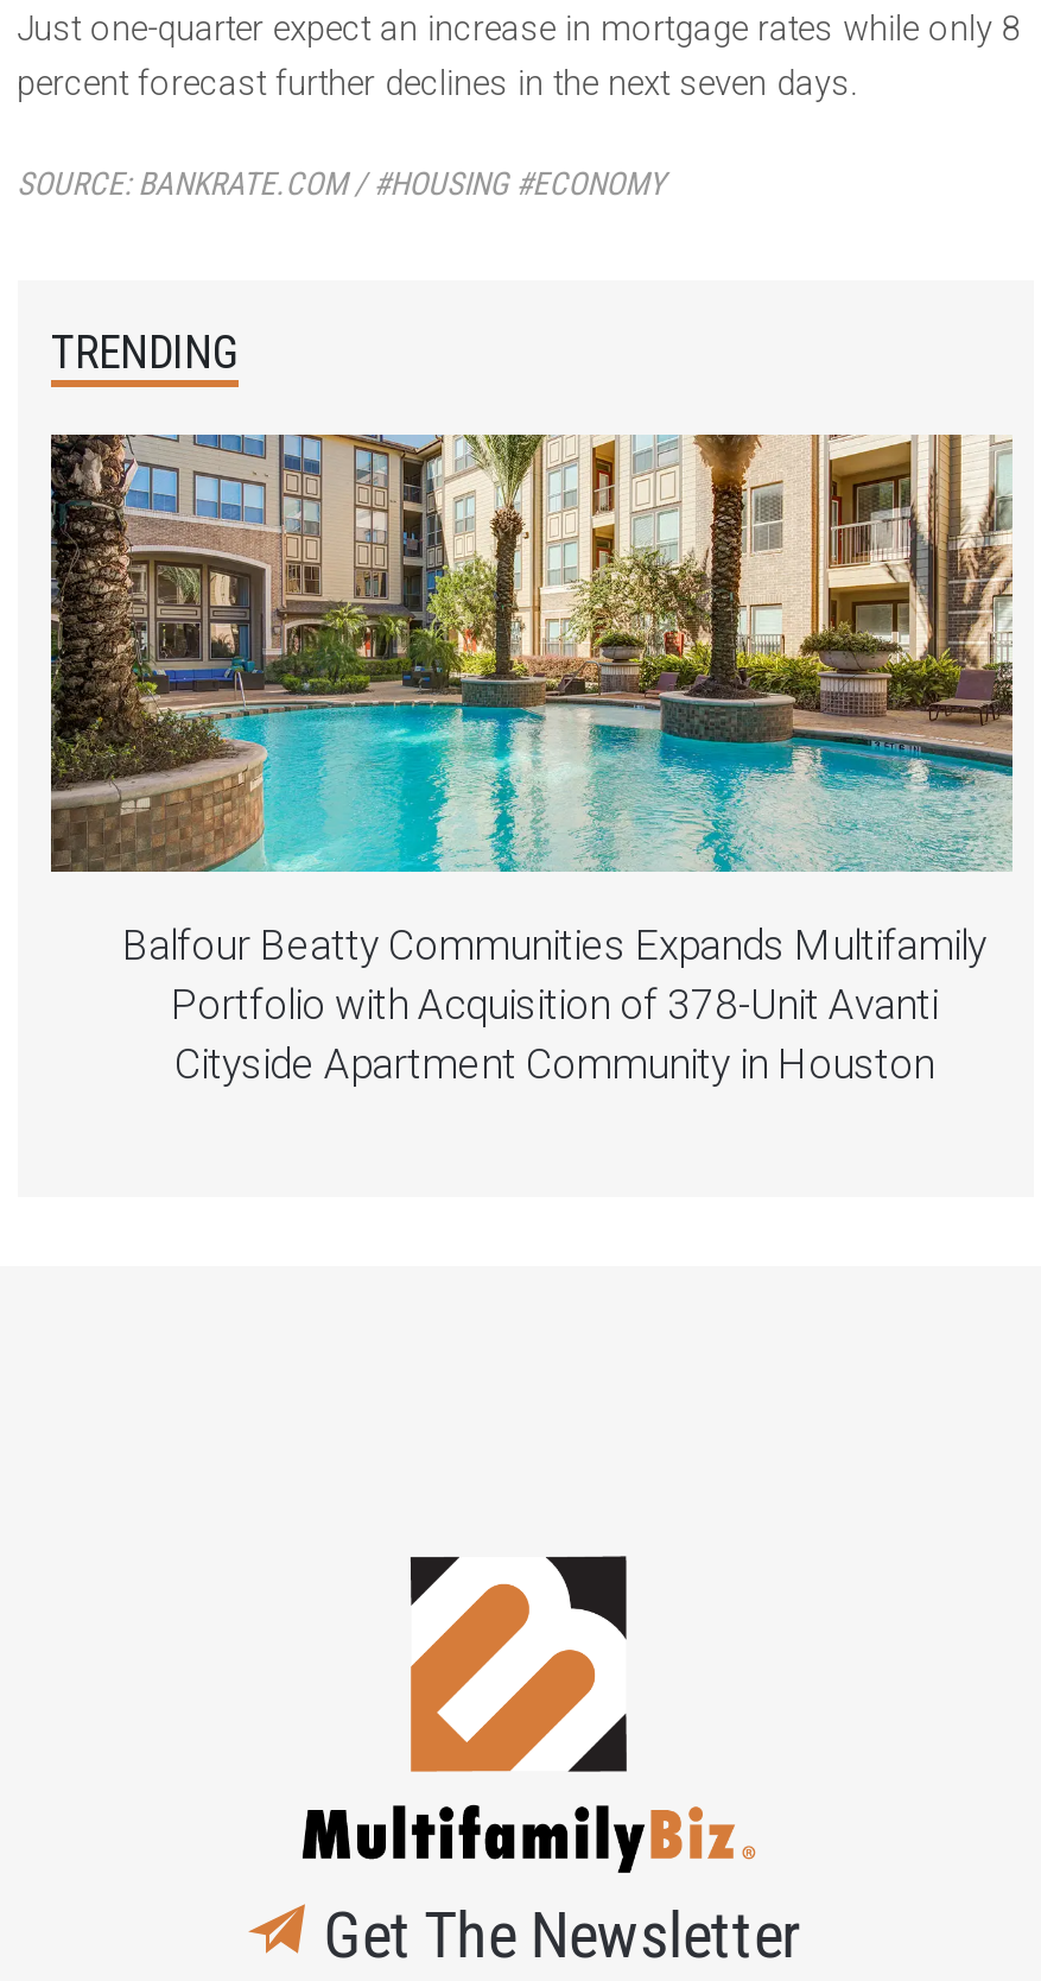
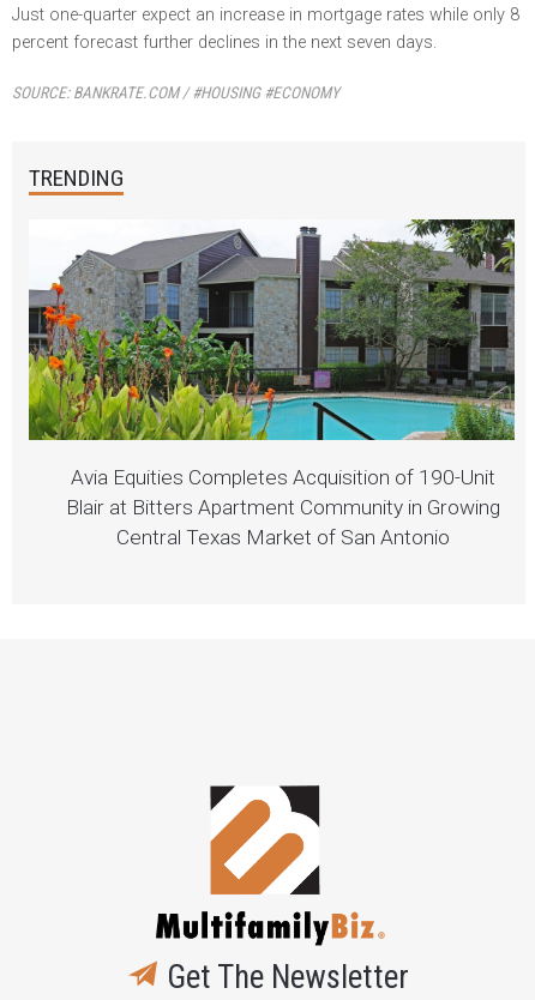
- [image]
- Balfour Beatty Communities Expands Multifamily
- Portfolio with Acquisition of 378-Unit Avanti
- Cityside Apartment Community in Houston
+ [image]
+ Avia Equities Completes Acquisition of 190-Unit
+ Blair at Bitters Apartment Community in Growing
+ Central Texas Market of San Antonio
